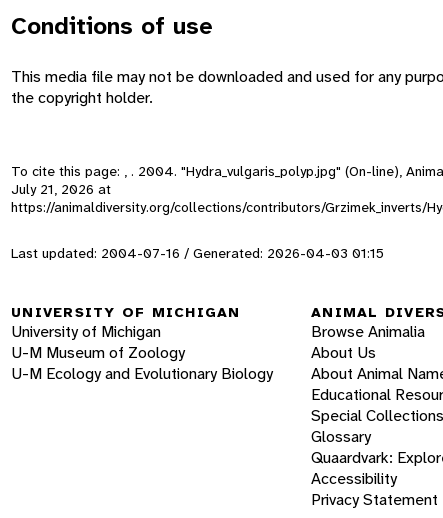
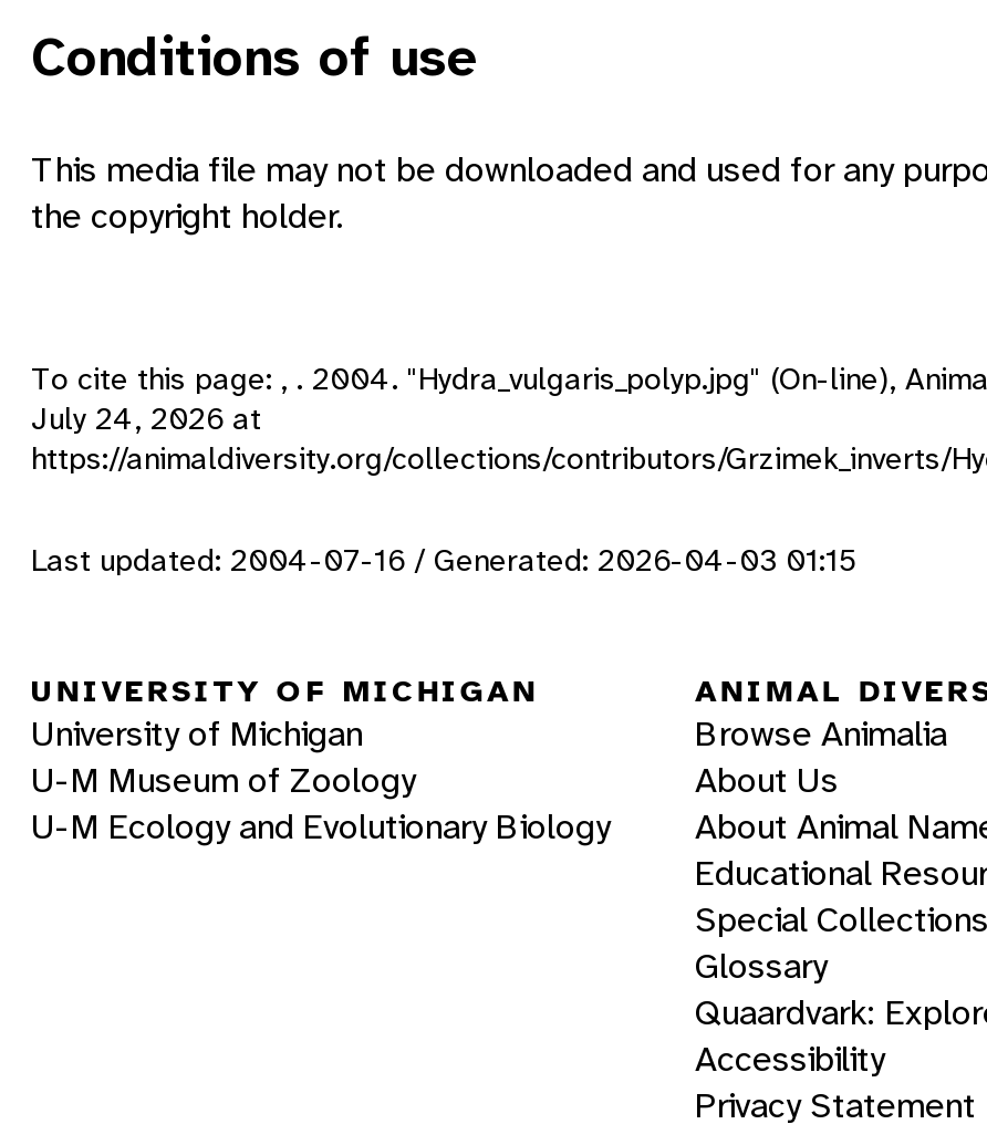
- July 21, 2026 at
+ July 24, 2026 at
